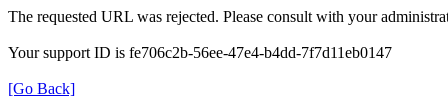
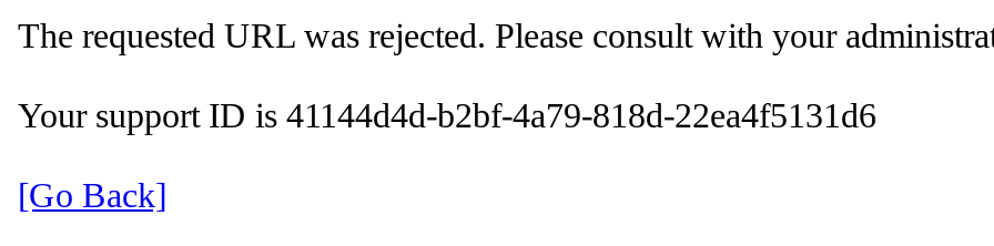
- Your support ID is fe706c2b-56ee-47e4-b4dd-7f7d11eb0147
+ Your support ID is 41144d4d-b2bf-4a79-818d-22ea4f5131d6
